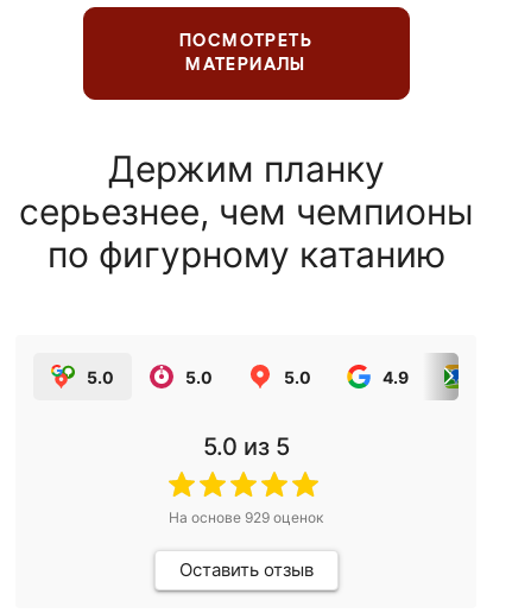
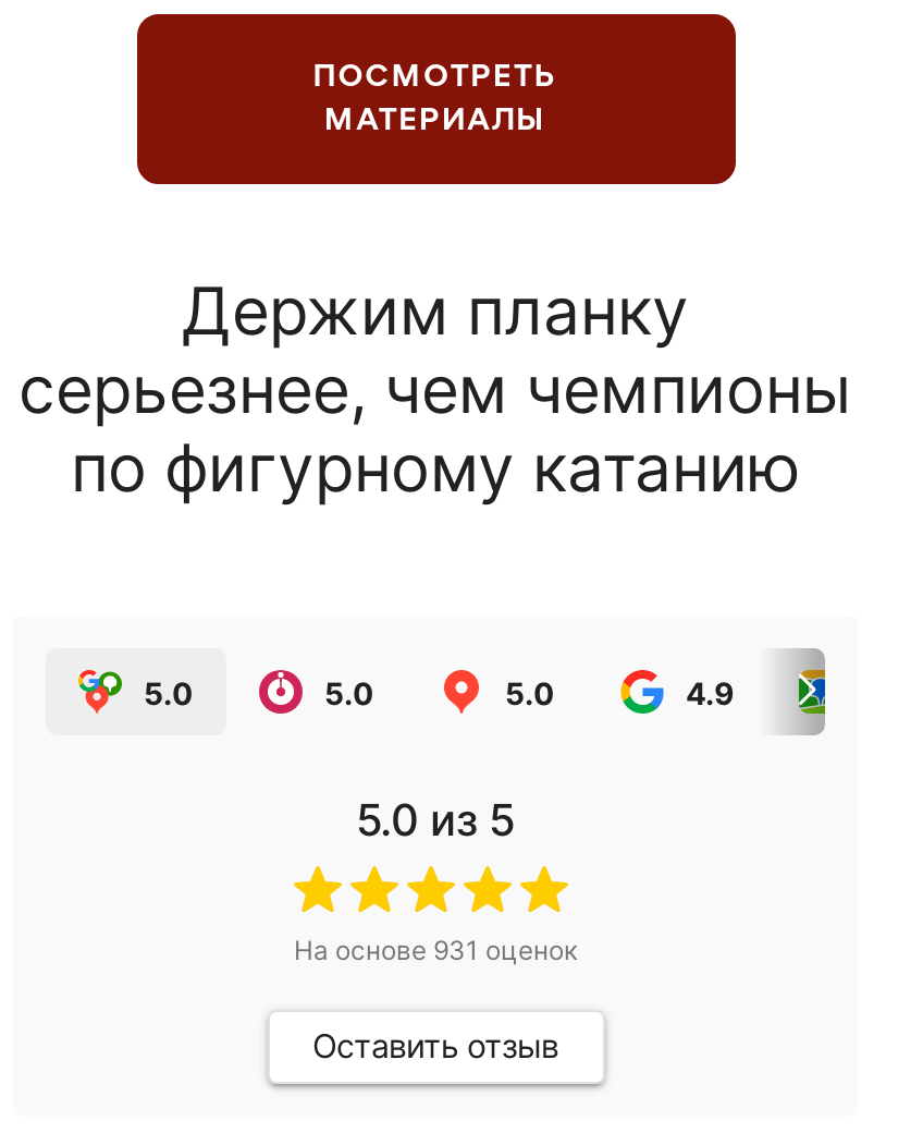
- На основе 929 оценок
+ На основе 931 оценок
